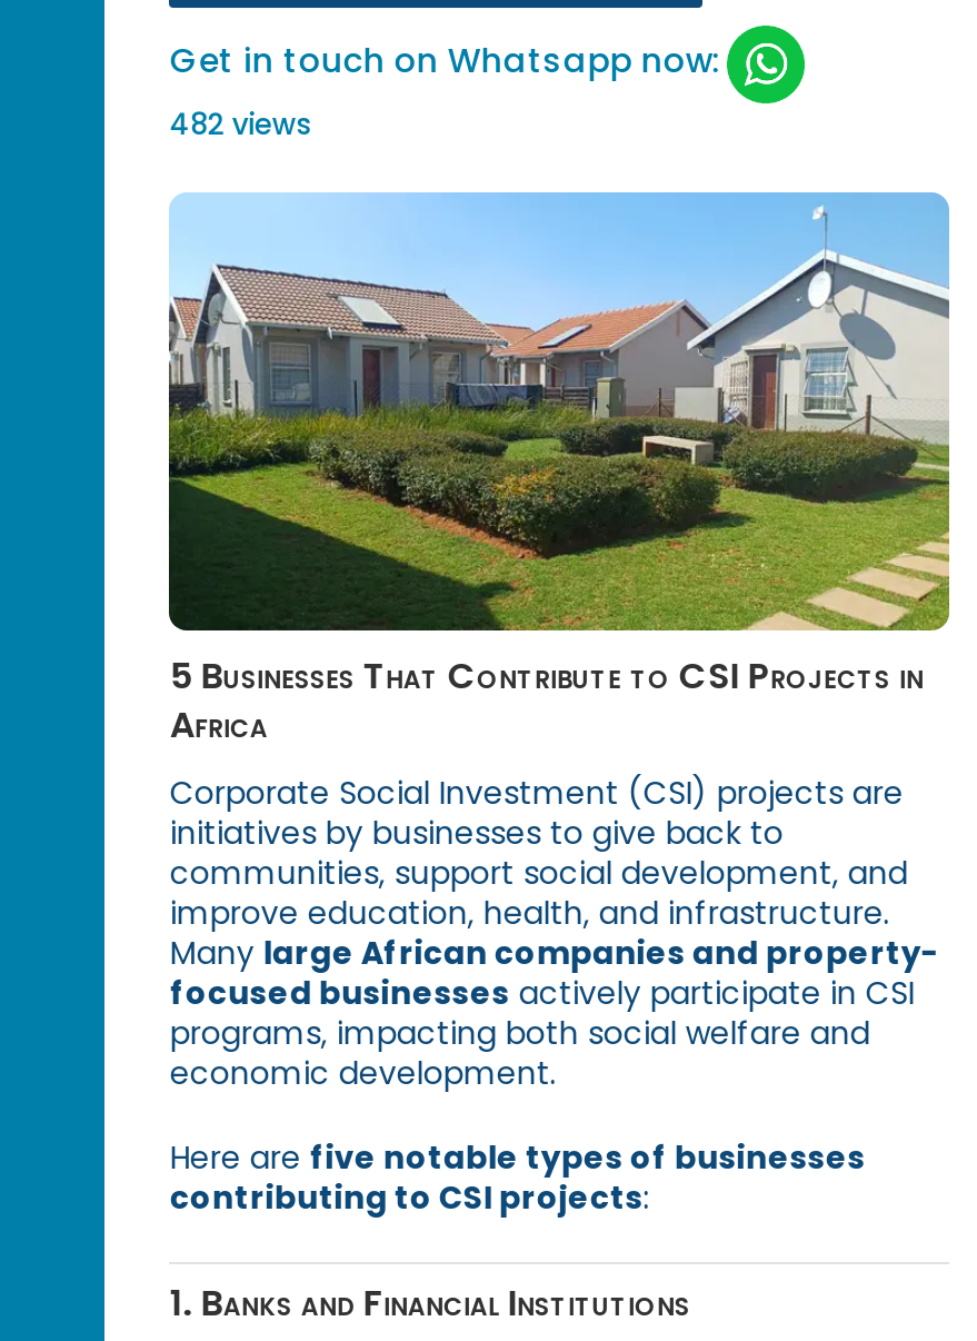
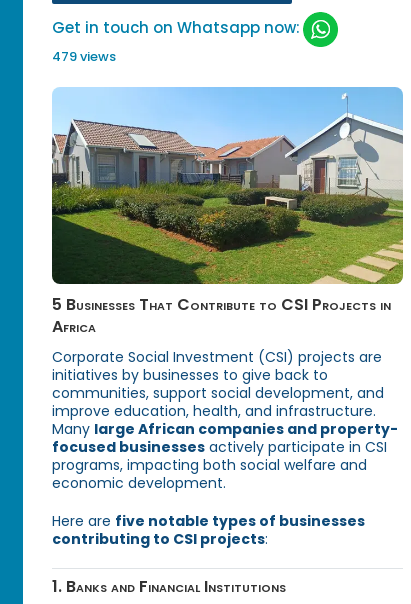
- 482 views
+ 479 views
